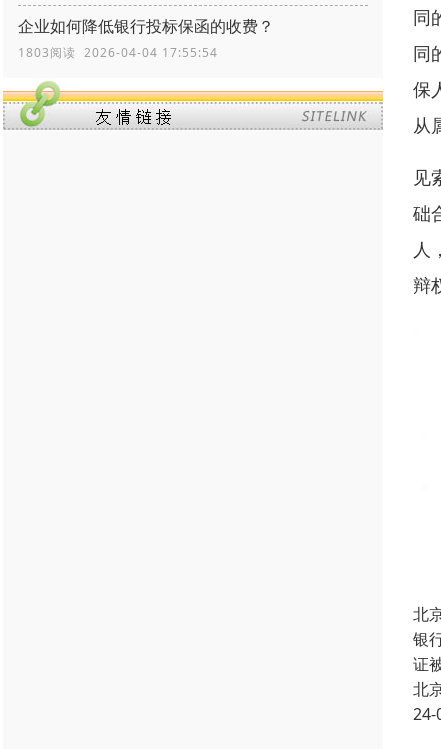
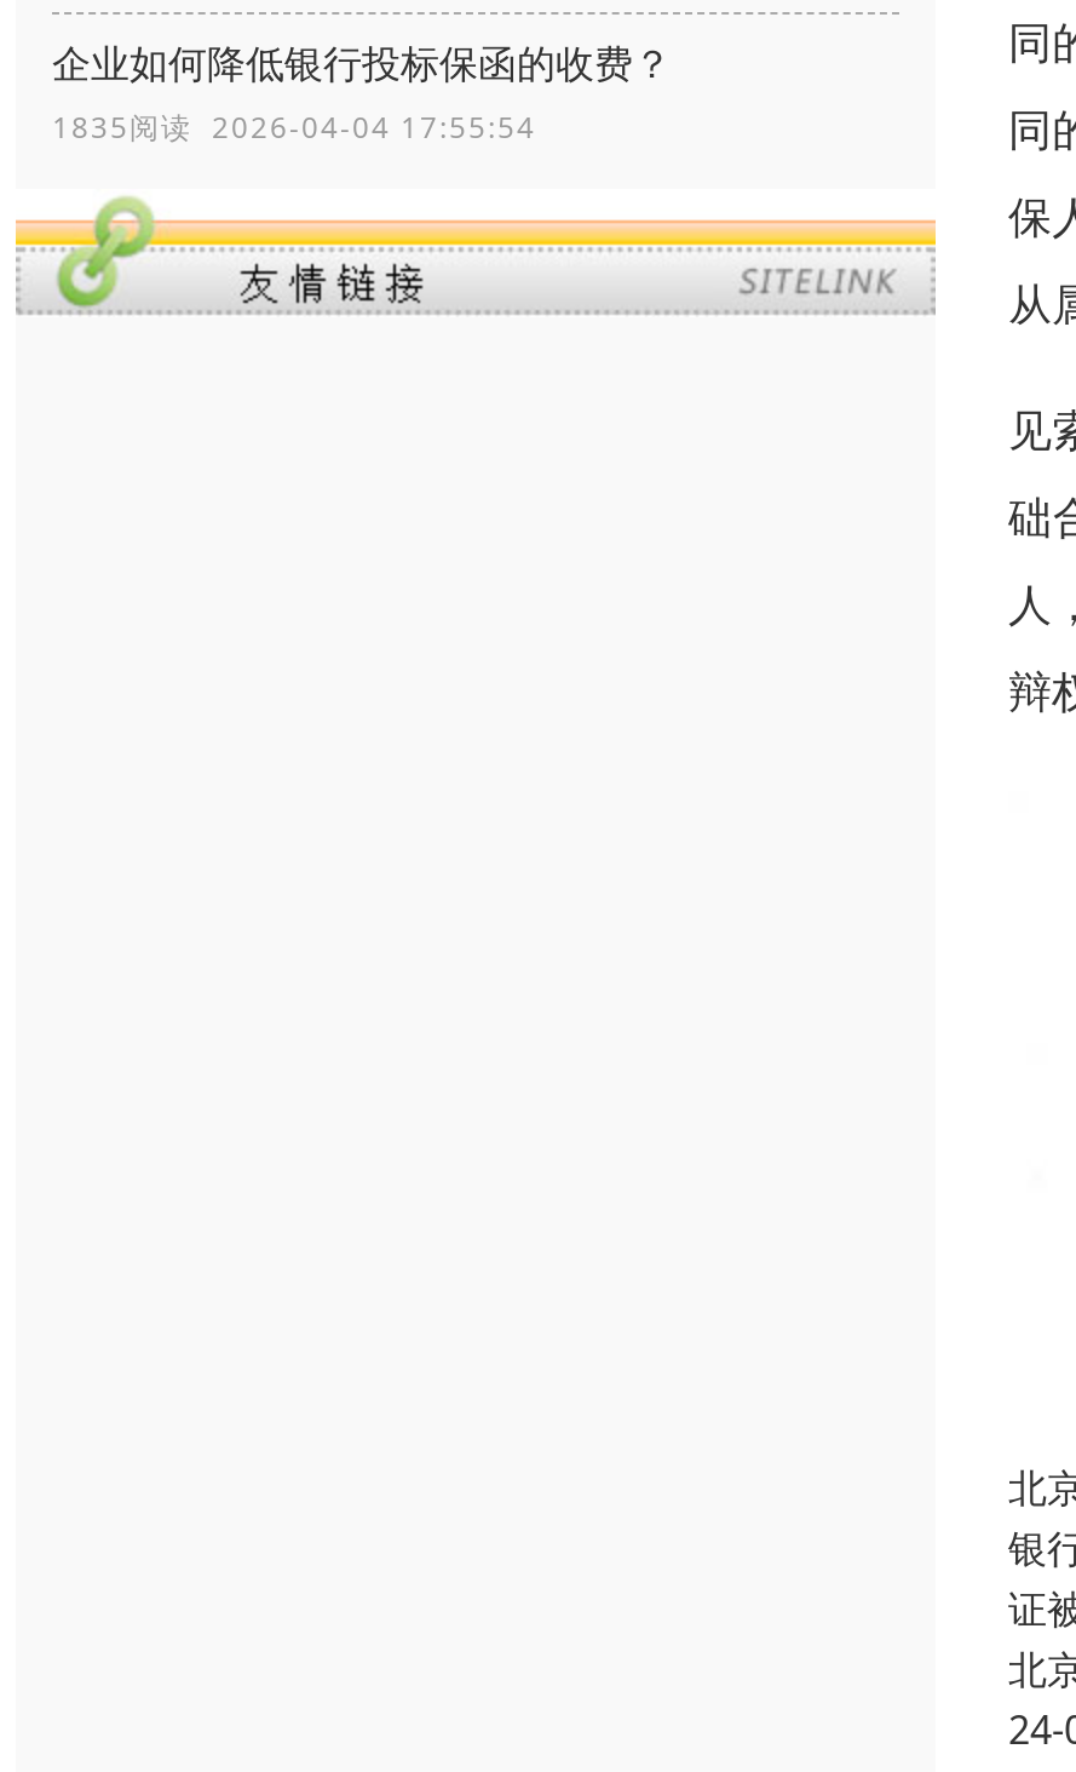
- 1803阅读 2026-04-04 17:55:54
+ 1835阅读 2026-04-04 17:55:54
